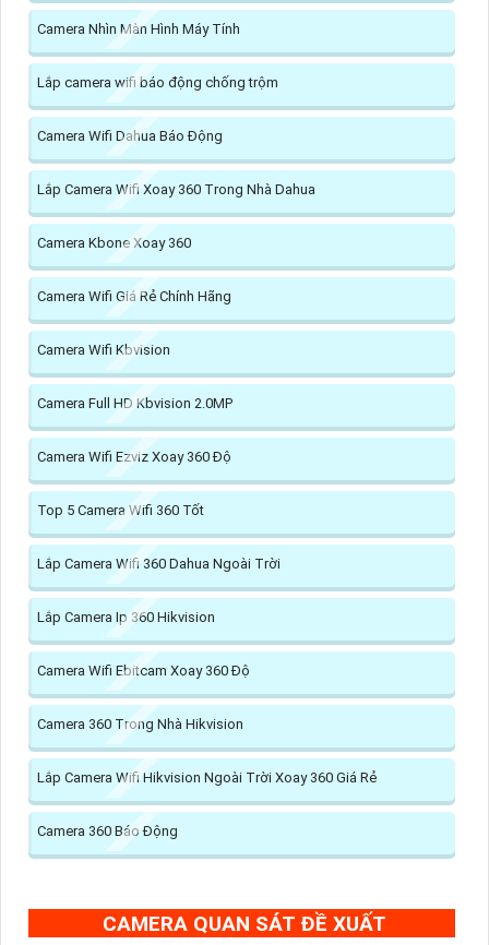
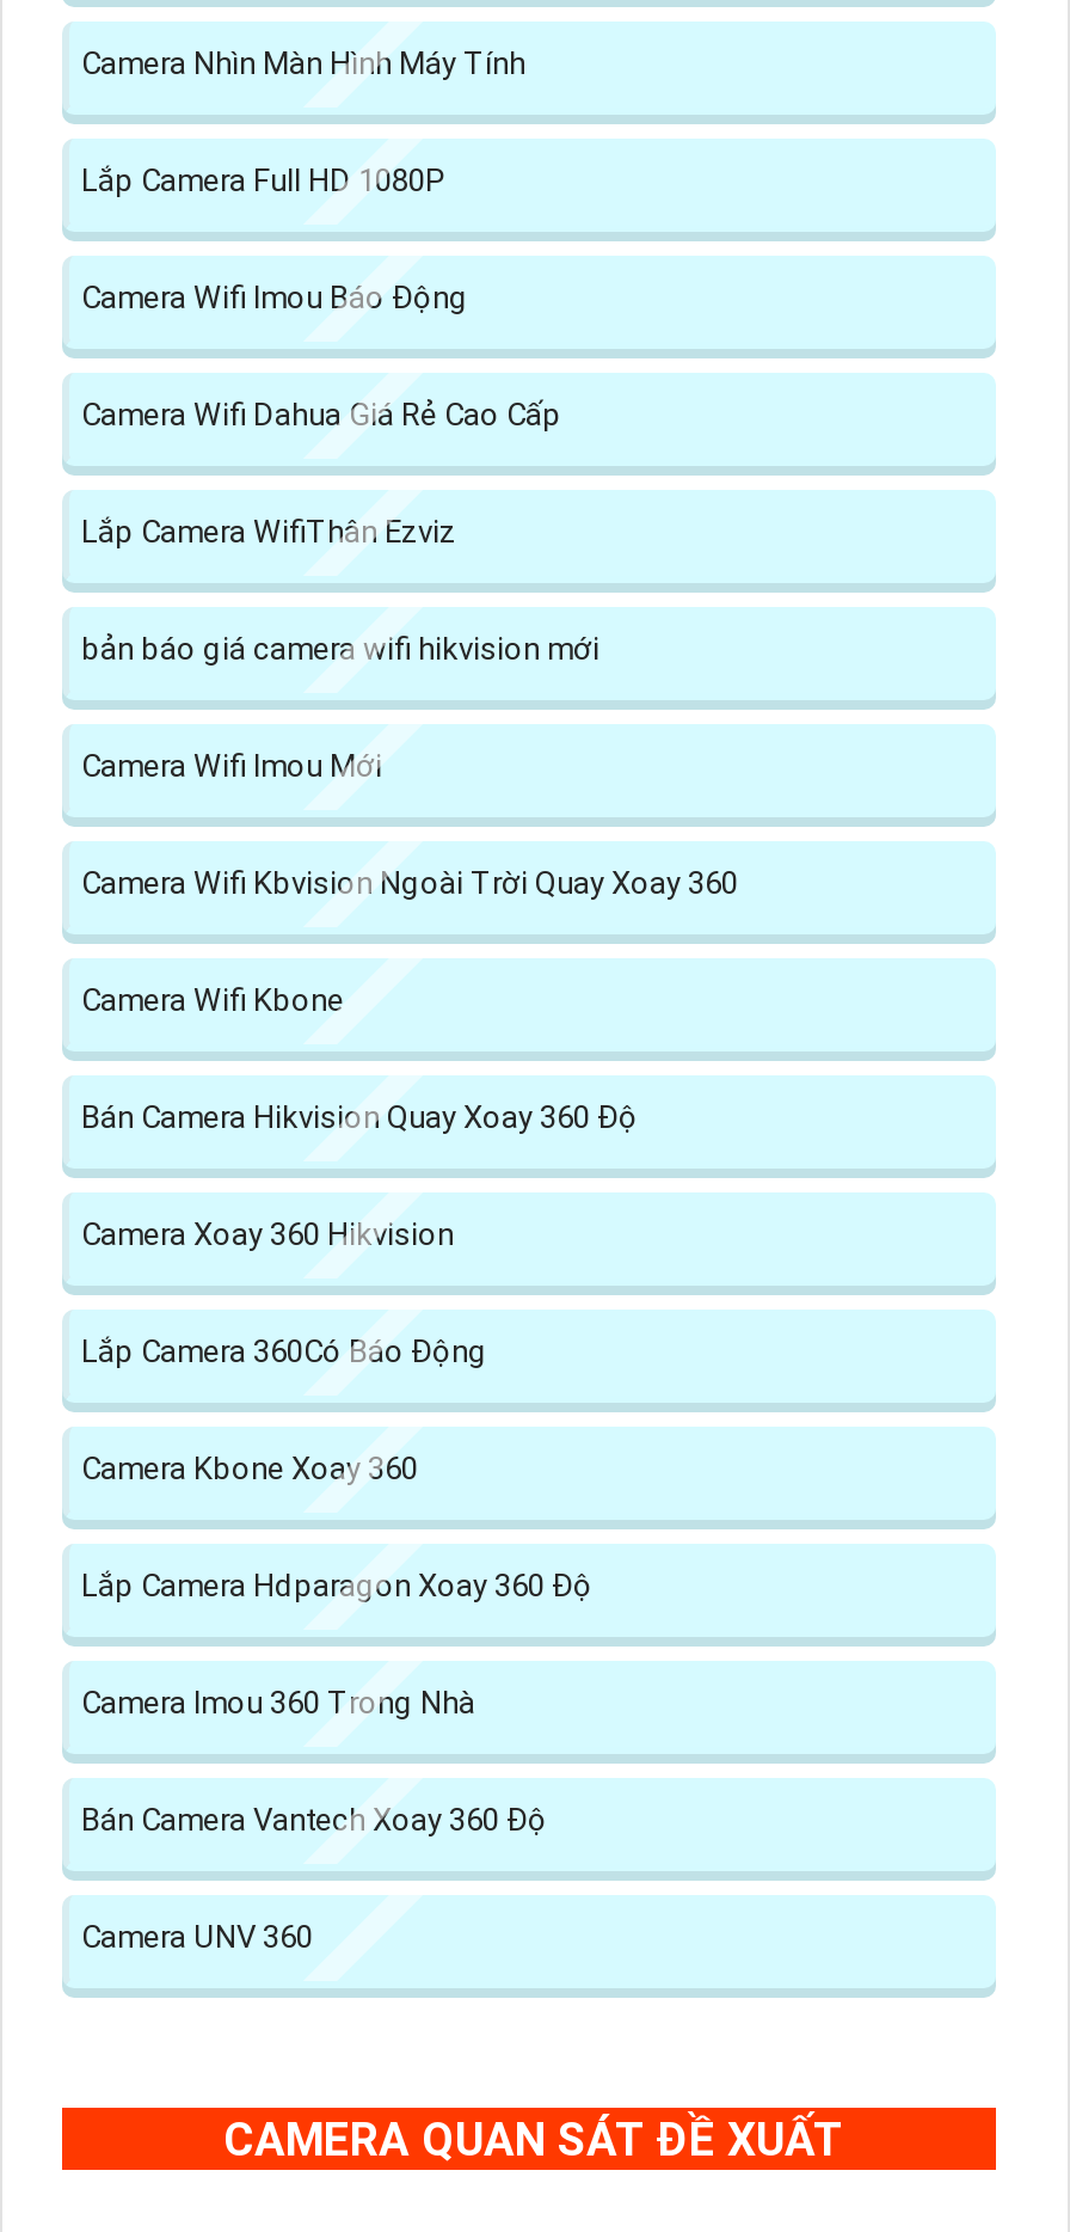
- Lắp camera wifi báo động chống trộm
- Camera Wifi Dahua Báo Động
- Lắp Camera Wifi Xoay 360 Trong Nhà Dahua
+ Lắp Camera Full HD 1080P
+ Camera Wifi Imou Báo Động
+ Camera Wifi Dahua Giá Rẻ Cao Cấp
+ Lắp Camera WifiThân Ezviz
+ bản báo giá camera wifi hikvision mới
+ Camera Wifi Imou Mới
+ Camera Wifi Kbvision Ngoài Trời Quay Xoay 360
+ Camera Wifi Kbone
+ Bán Camera Hikvision Quay Xoay 360 Độ
+ Camera Xoay 360 Hikvision
+ Lắp Camera 360Có Báo Động

moved down: Camera Kbone Xoay 360

- Camera Wifi Giá Rẻ Chính Hãng
- Camera Wifi Kbvision
- Camera Full HD Kbvision 2.0MP
- Camera Wifi Ezviz Xoay 360 Độ
- Top 5 Camera Wifi 360 Tốt
- Lắp Camera Wifi 360 Dahua Ngoài Trời
- Lắp Camera Ip 360 Hikvision
- Camera Wifi Ebitcam Xoay 360 Độ
- Camera 360 Trong Nhà Hikvision
- Lắp Camera Wifi Hikvision Ngoài Trời Xoay 360 Giá Rẻ
- Camera 360 Báo Động
+ Lắp Camera Hdparagon Xoay 360 Độ
+ Camera Imou 360 Trong Nhà
+ Bán Camera Vantech Xoay 360 Độ
+ Camera UNV 360
